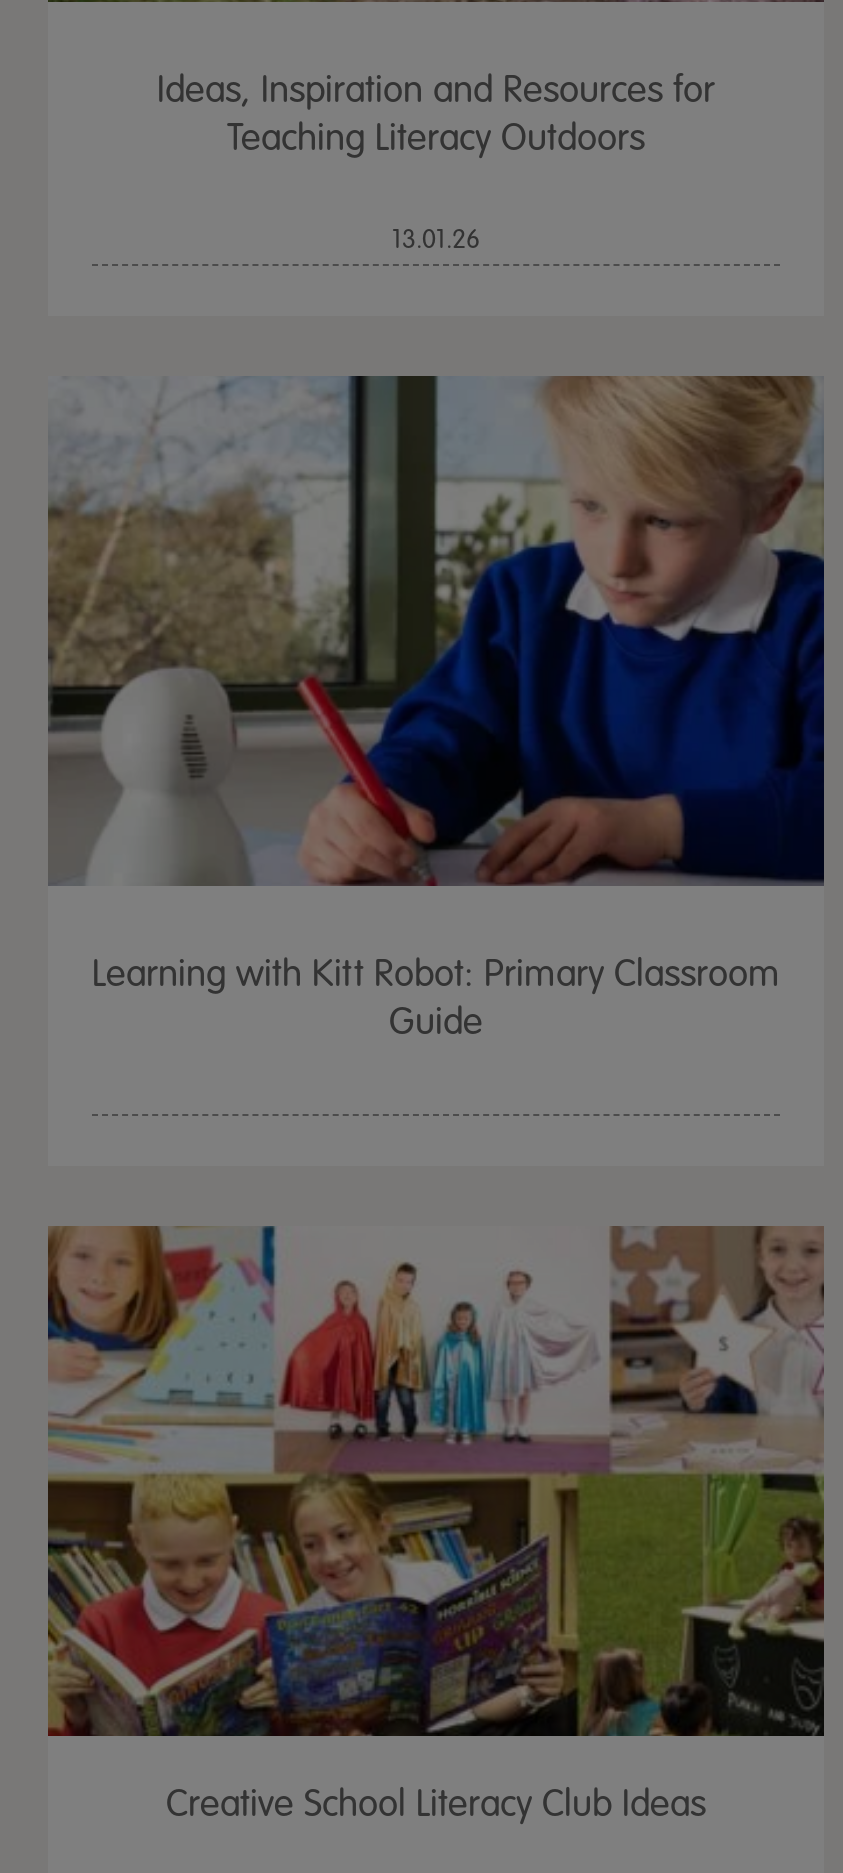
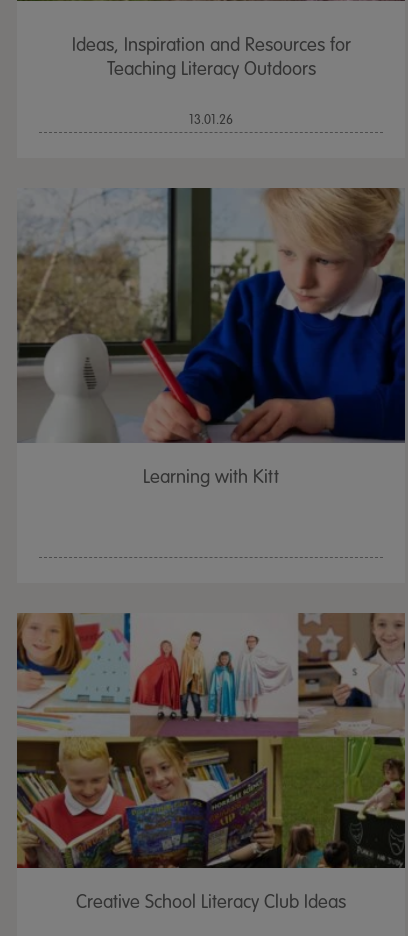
- Learning with Kitt Robot: Primary Classroom
- Guide
+ Learning with Kitt
